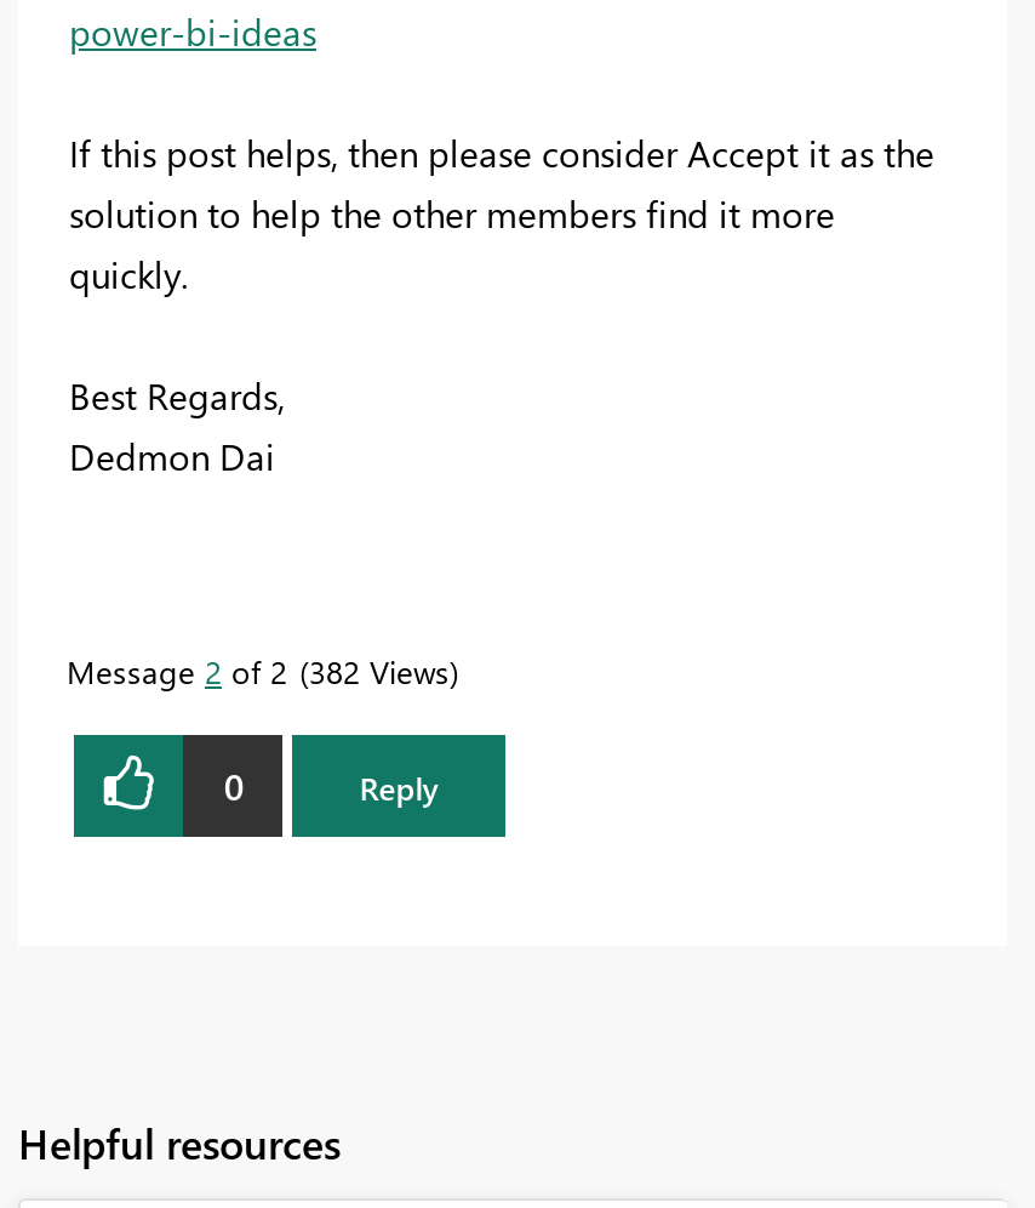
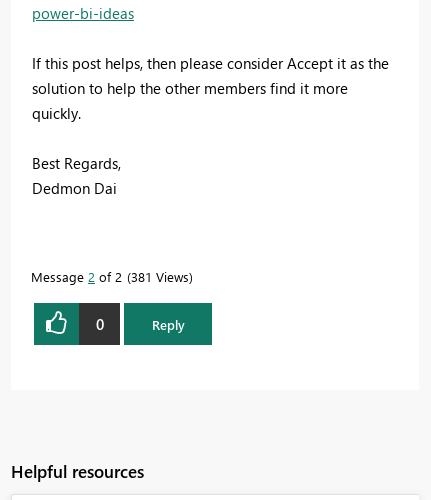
- Message 2 of 2 382 Views
+ Message 2 of 2 381 Views
